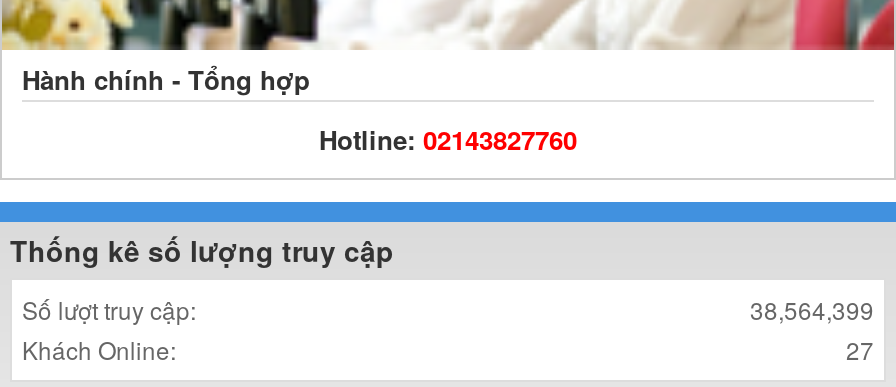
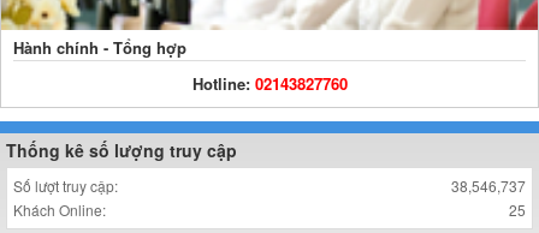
- 38,564,399
+ 38,546,737

- 27
+ 25
